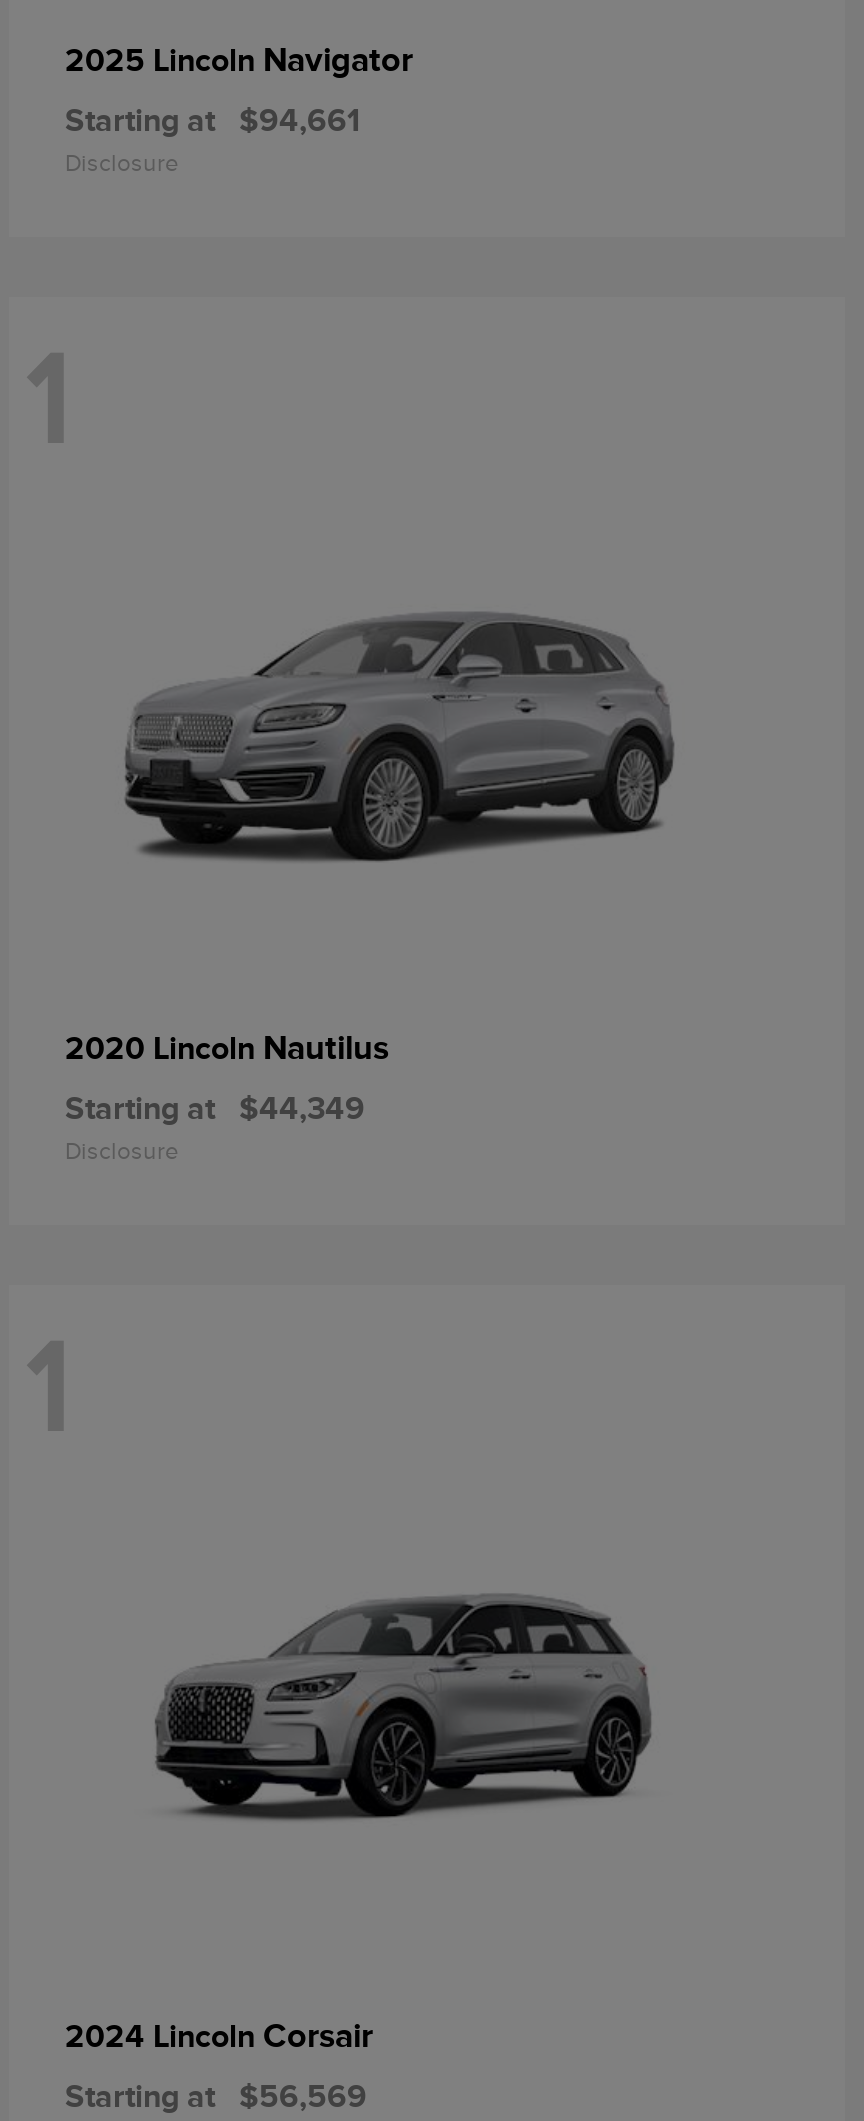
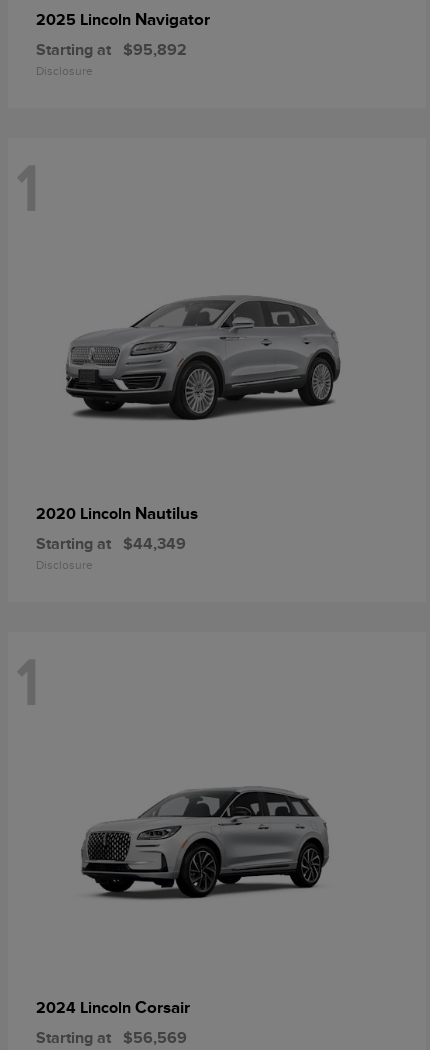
- Starting at $94,661
+ Starting at $95,892
